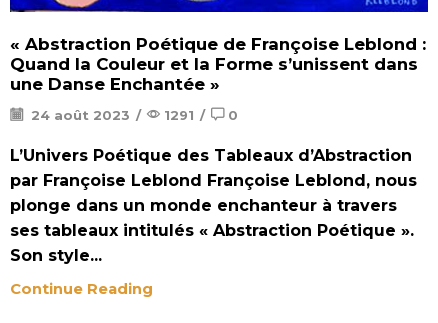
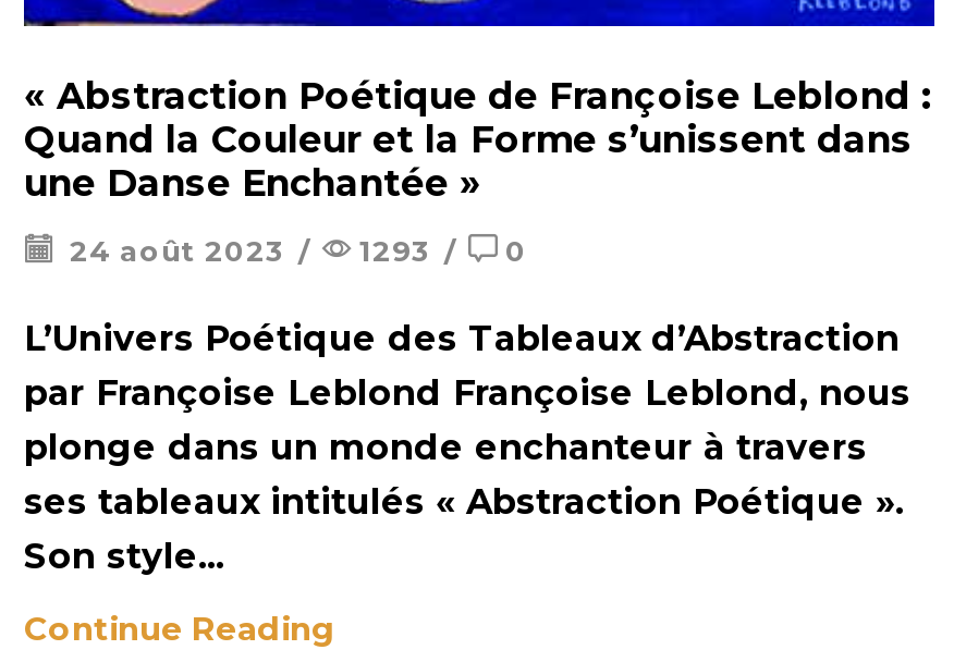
- 24 août 2023 / 1291 / 0
+ 24 août 2023 / 1293 / 0
